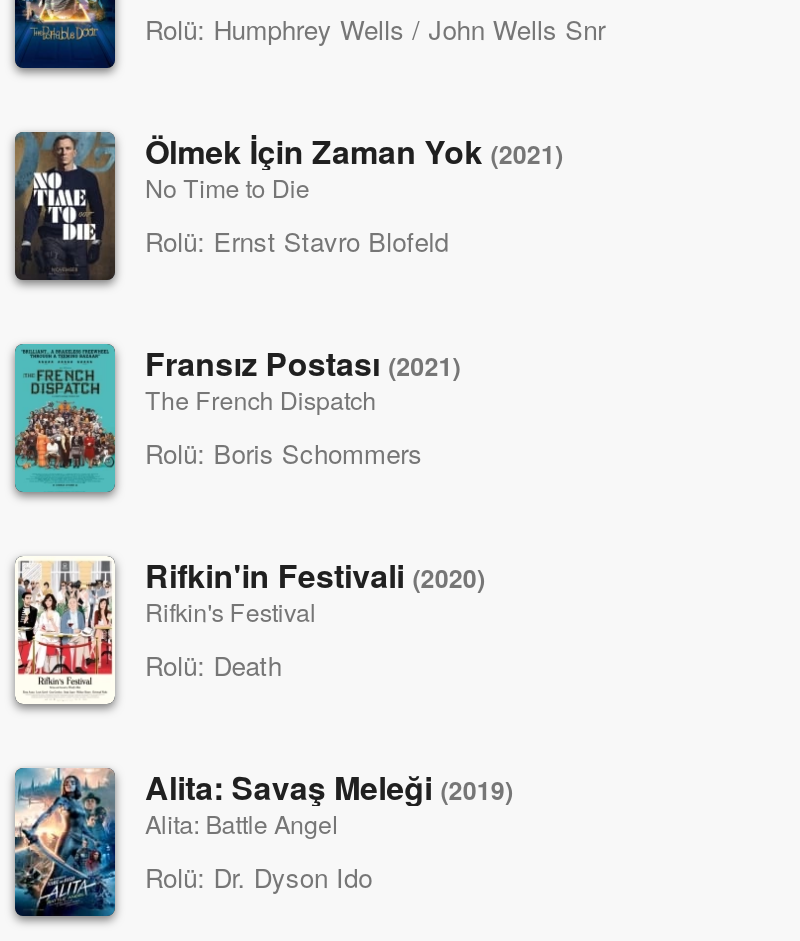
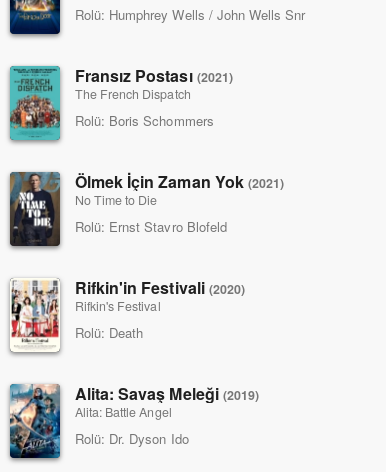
moved down: [image] | Ölmek İçin Zaman Yok (2021) | No Time to Die | Rolü: Ernst Stavro Blofeld

moved up: [image] | Fransız Postası (2021) | The French Dispatch | Rolü: Boris Schommers
